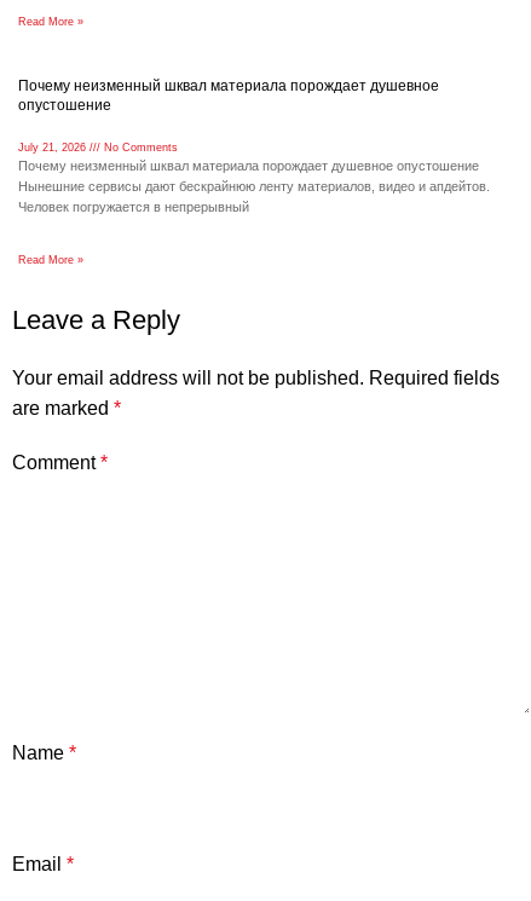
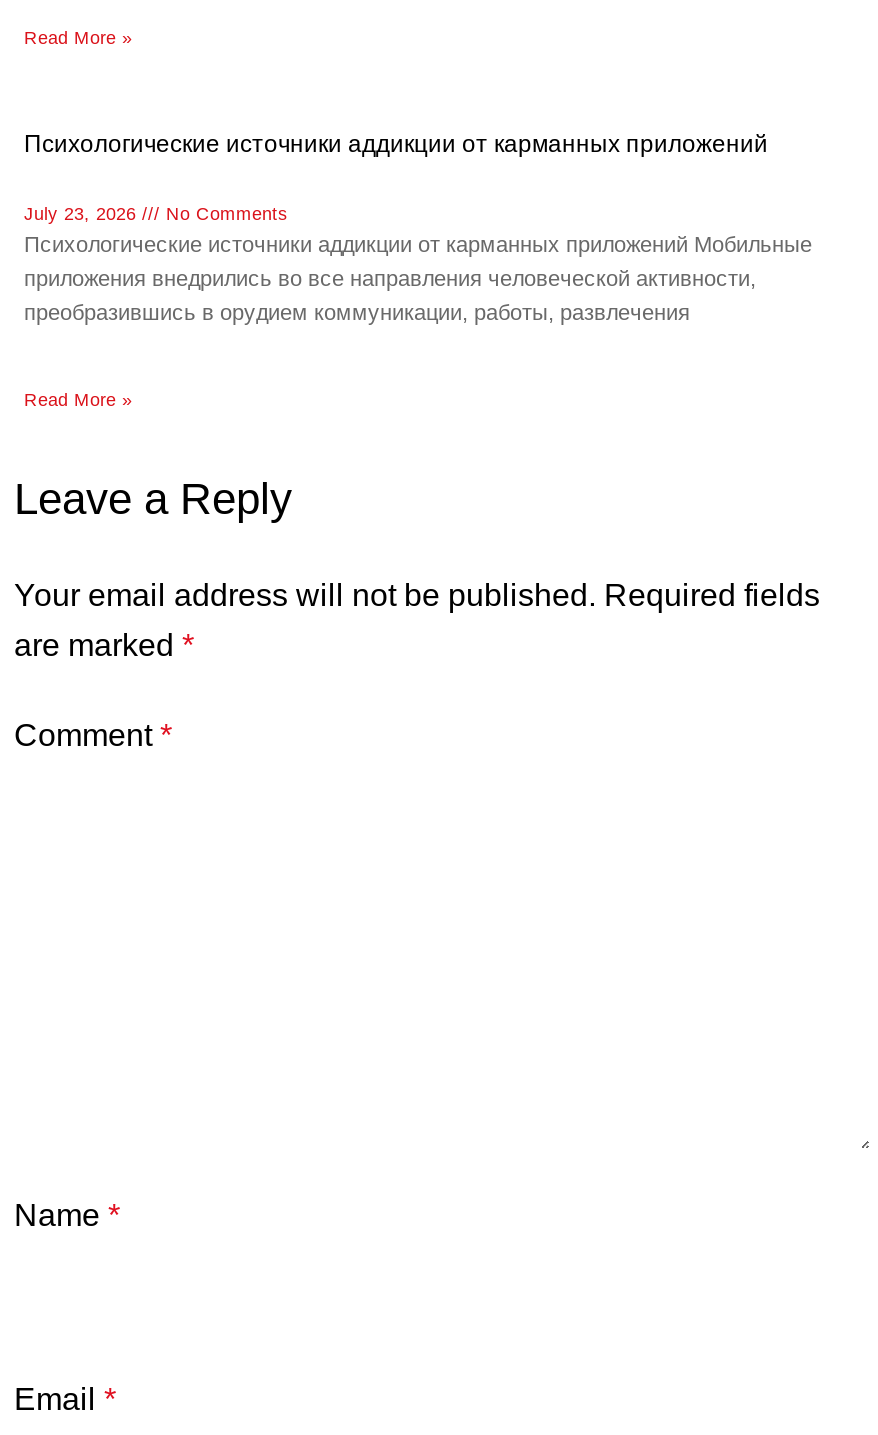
- Почему неизменный шквал материала порождает душевное
- опустошение
+ Психологические источники аддикции от карманных приложений

- July 21, 2026 No Comments
+ July 23, 2026 No Comments

- Почему неизменный шквал материала порождает душевное опустошение
- Нынешние сервисы дают бескрайнюю ленту материалов, видео и апдейтов.
- Человек погружается в непрерывный
+ Психологические источники аддикции от карманных приложений Мобильные
+ приложения внедрились во все направления человеческой активности,
+ преобразившись в орудием коммуникации, работы, развлечения
